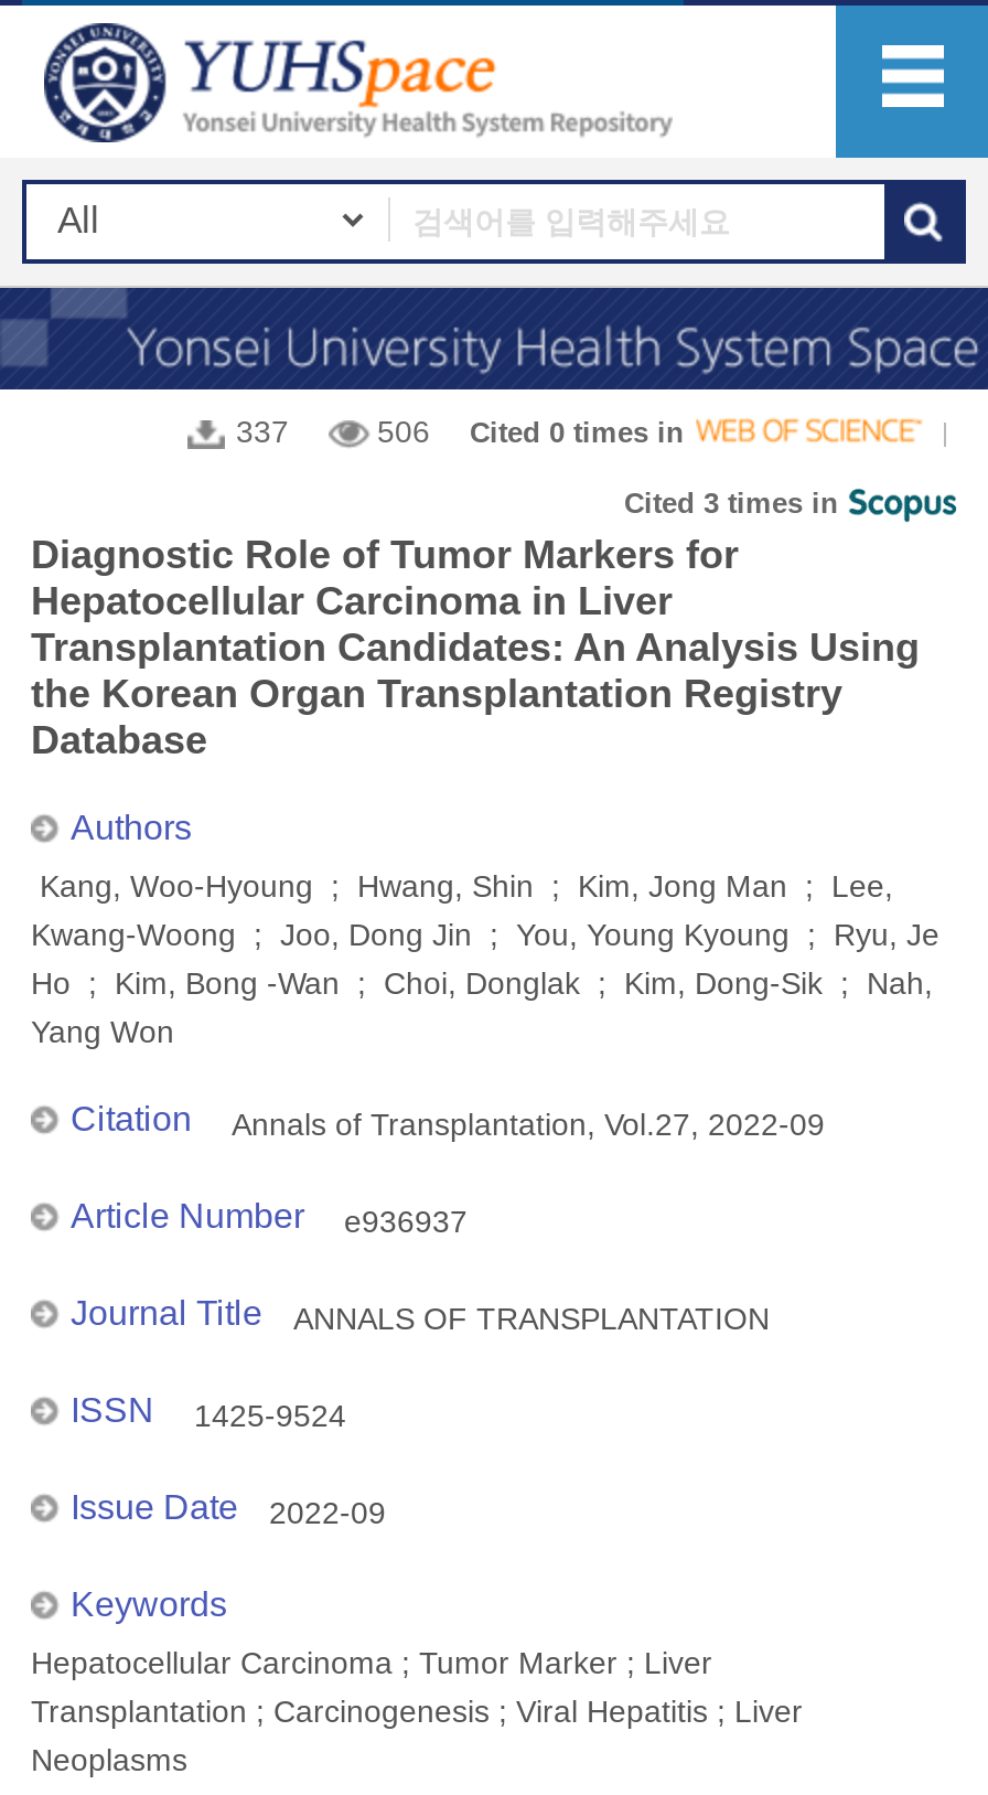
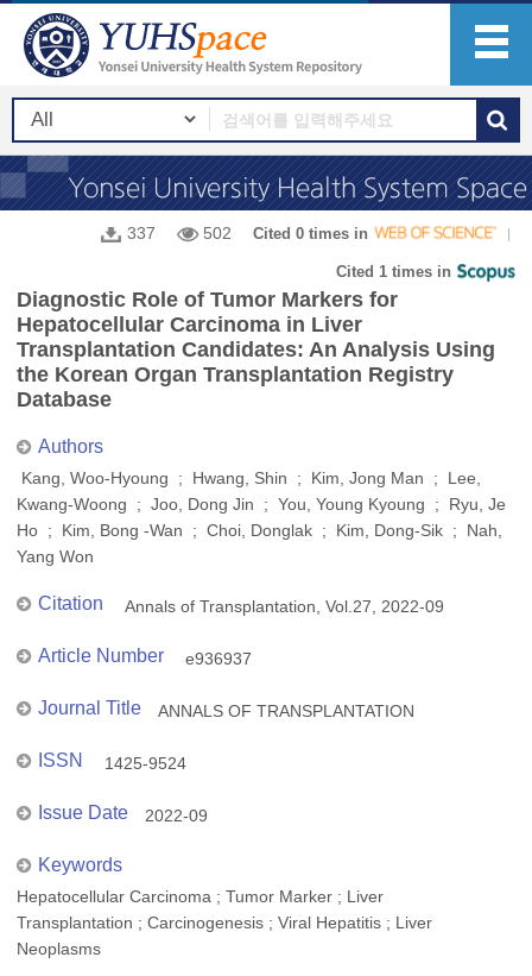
- 506 Cited 0 times in
+ 502 Cited 0 times in

- Cited 3 times in
+ Cited 1 times in
